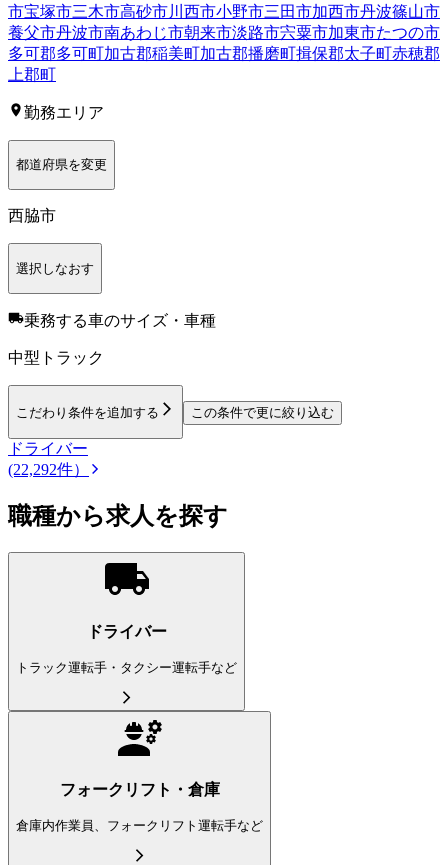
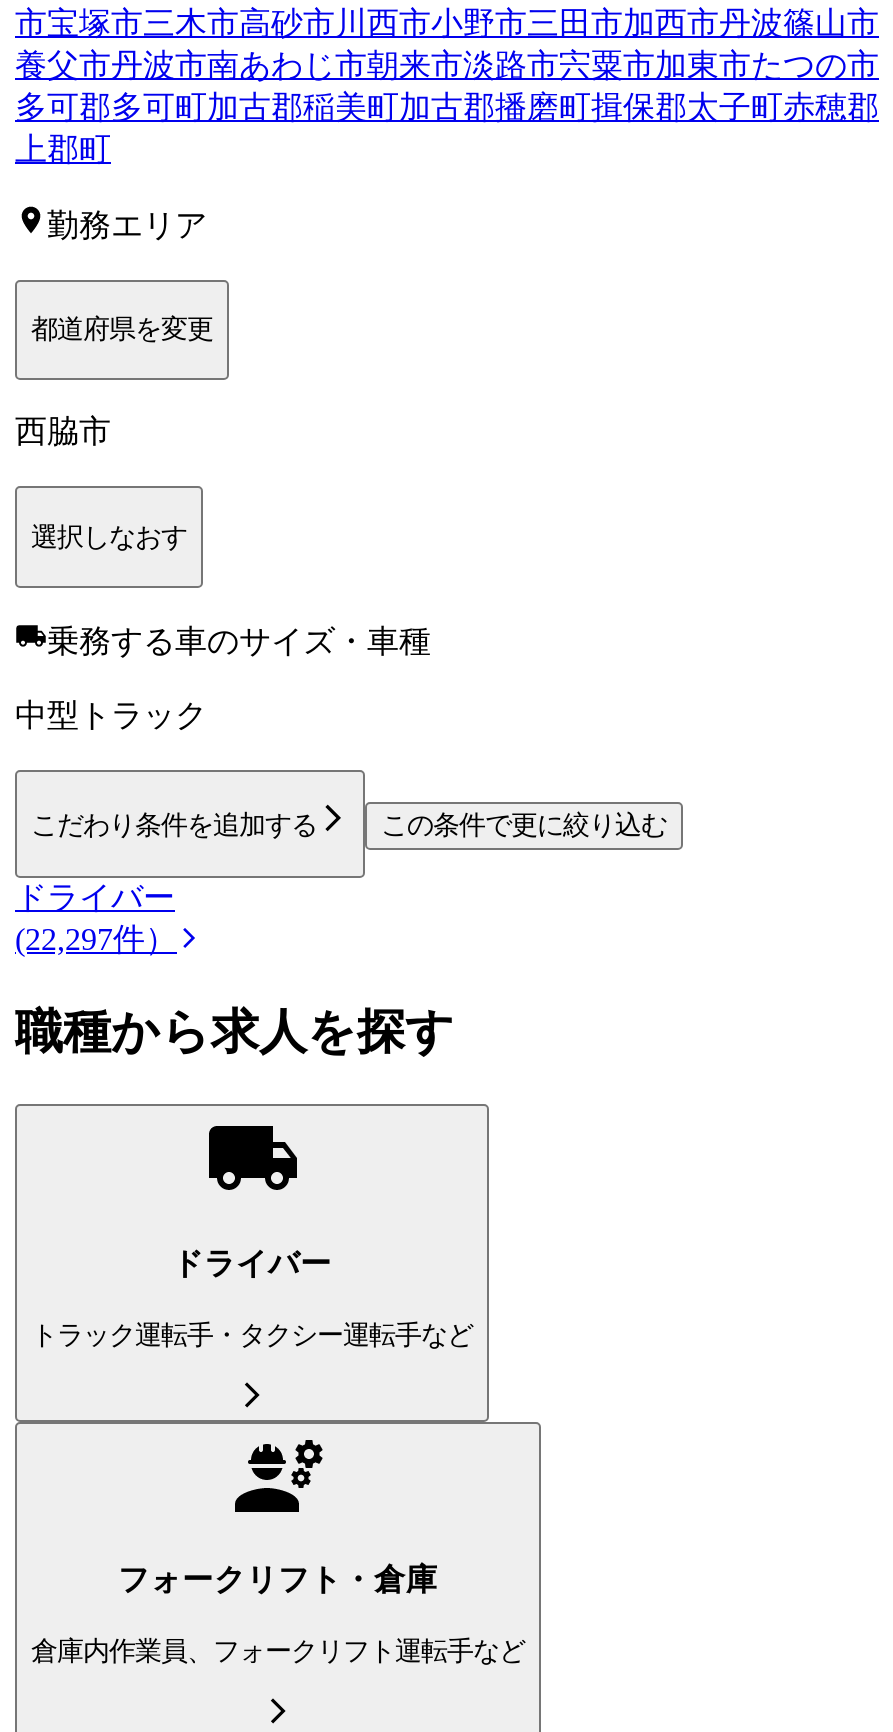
- (22,292件）
+ (22,297件）
